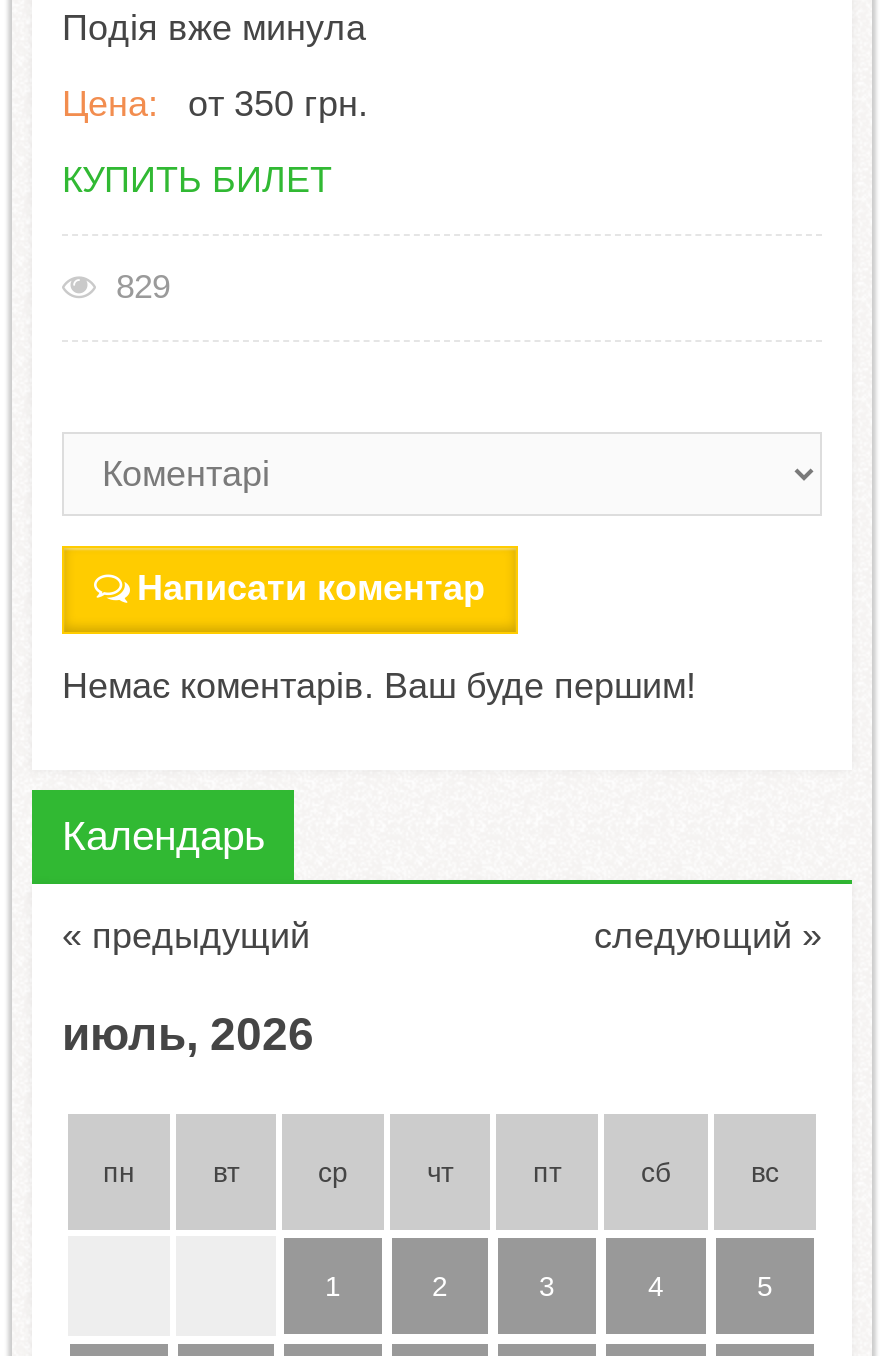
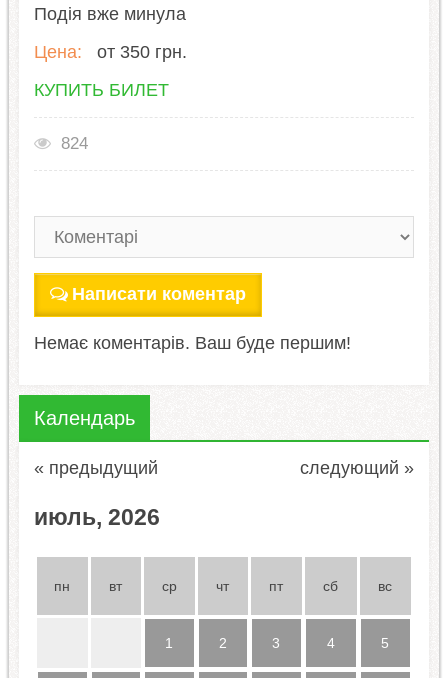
- 829
+ 824
